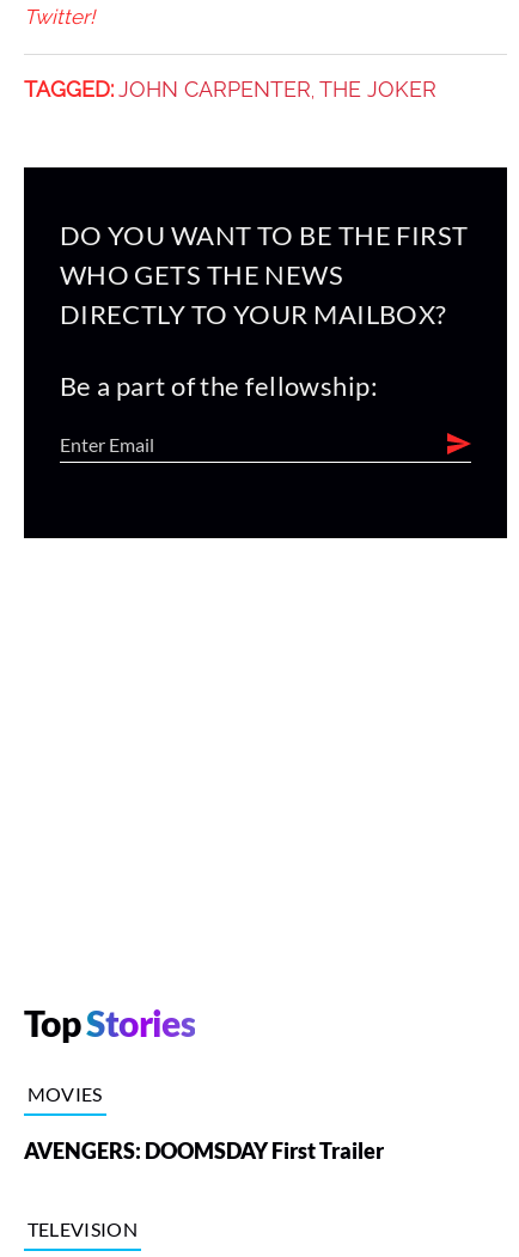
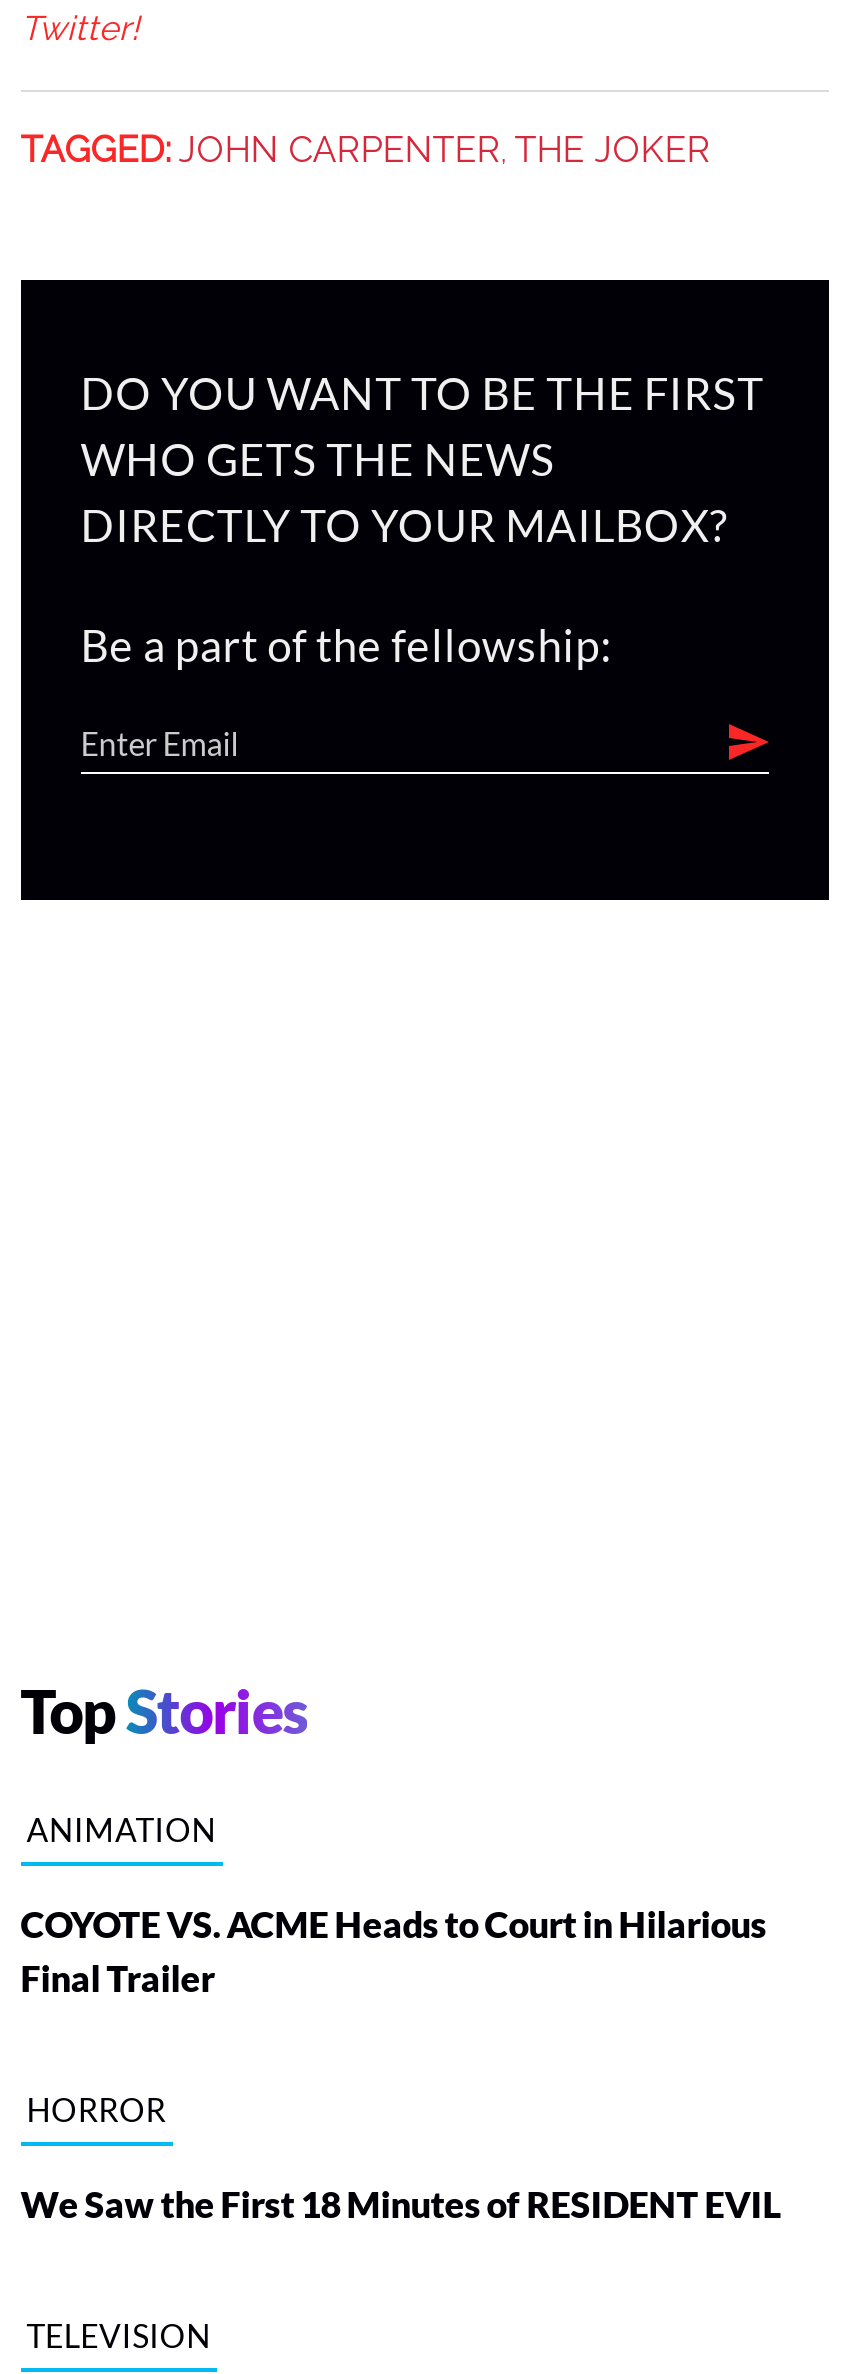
- MOVIES
- AVENGERS: DOOMSDAY First Trailer
+ ANIMATION
+ COYOTE VS. ACME Heads to Court in Hilarious
+ Final Trailer
+ HORROR
+ We Saw the First 18 Minutes of RESIDENT EVIL
